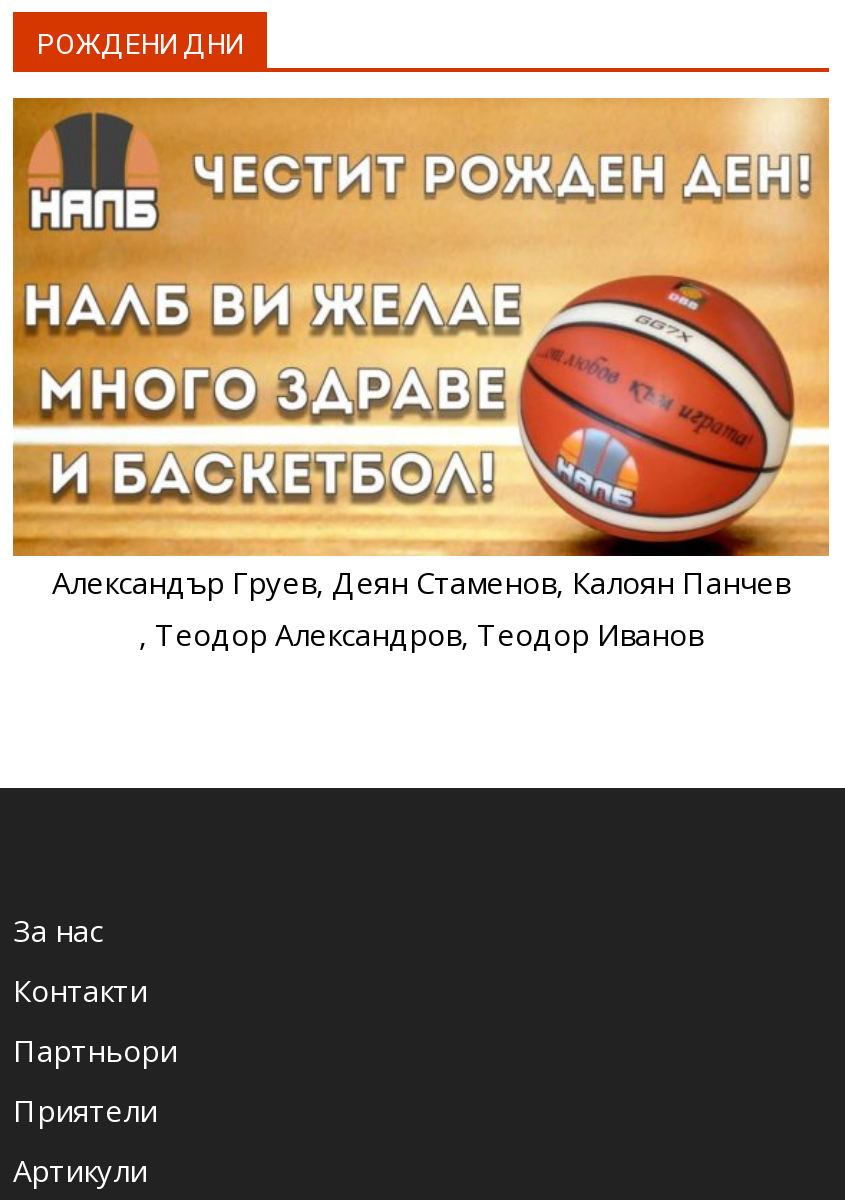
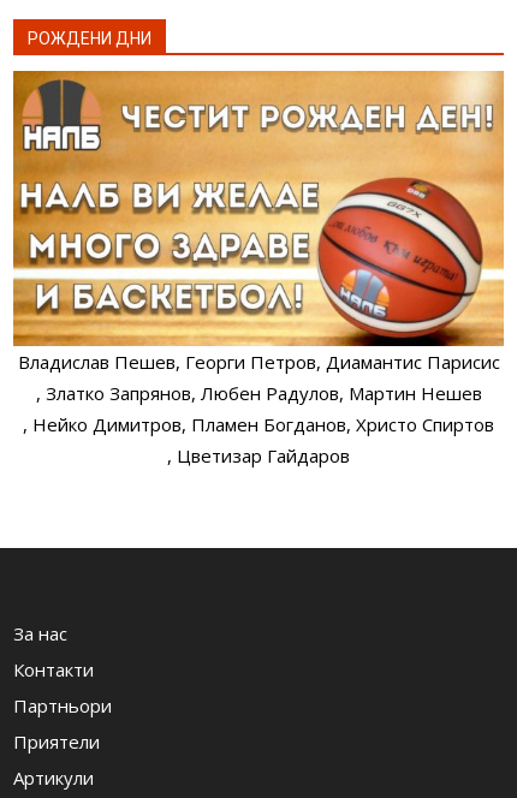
- Александър Груев, Деян Стаменов, Калоян Панчев
- , Теодор Александров, Теодор Иванов
+ Владислав Пешев, Георги Петров, Диамантис Парисис
+ , Златко Запрянов, Любен Радулов, Мартин Нешев
+ , Нейко Димитров, Пламен Богданов, Христо Спиртов
+ , Цветизар Гайдаров
